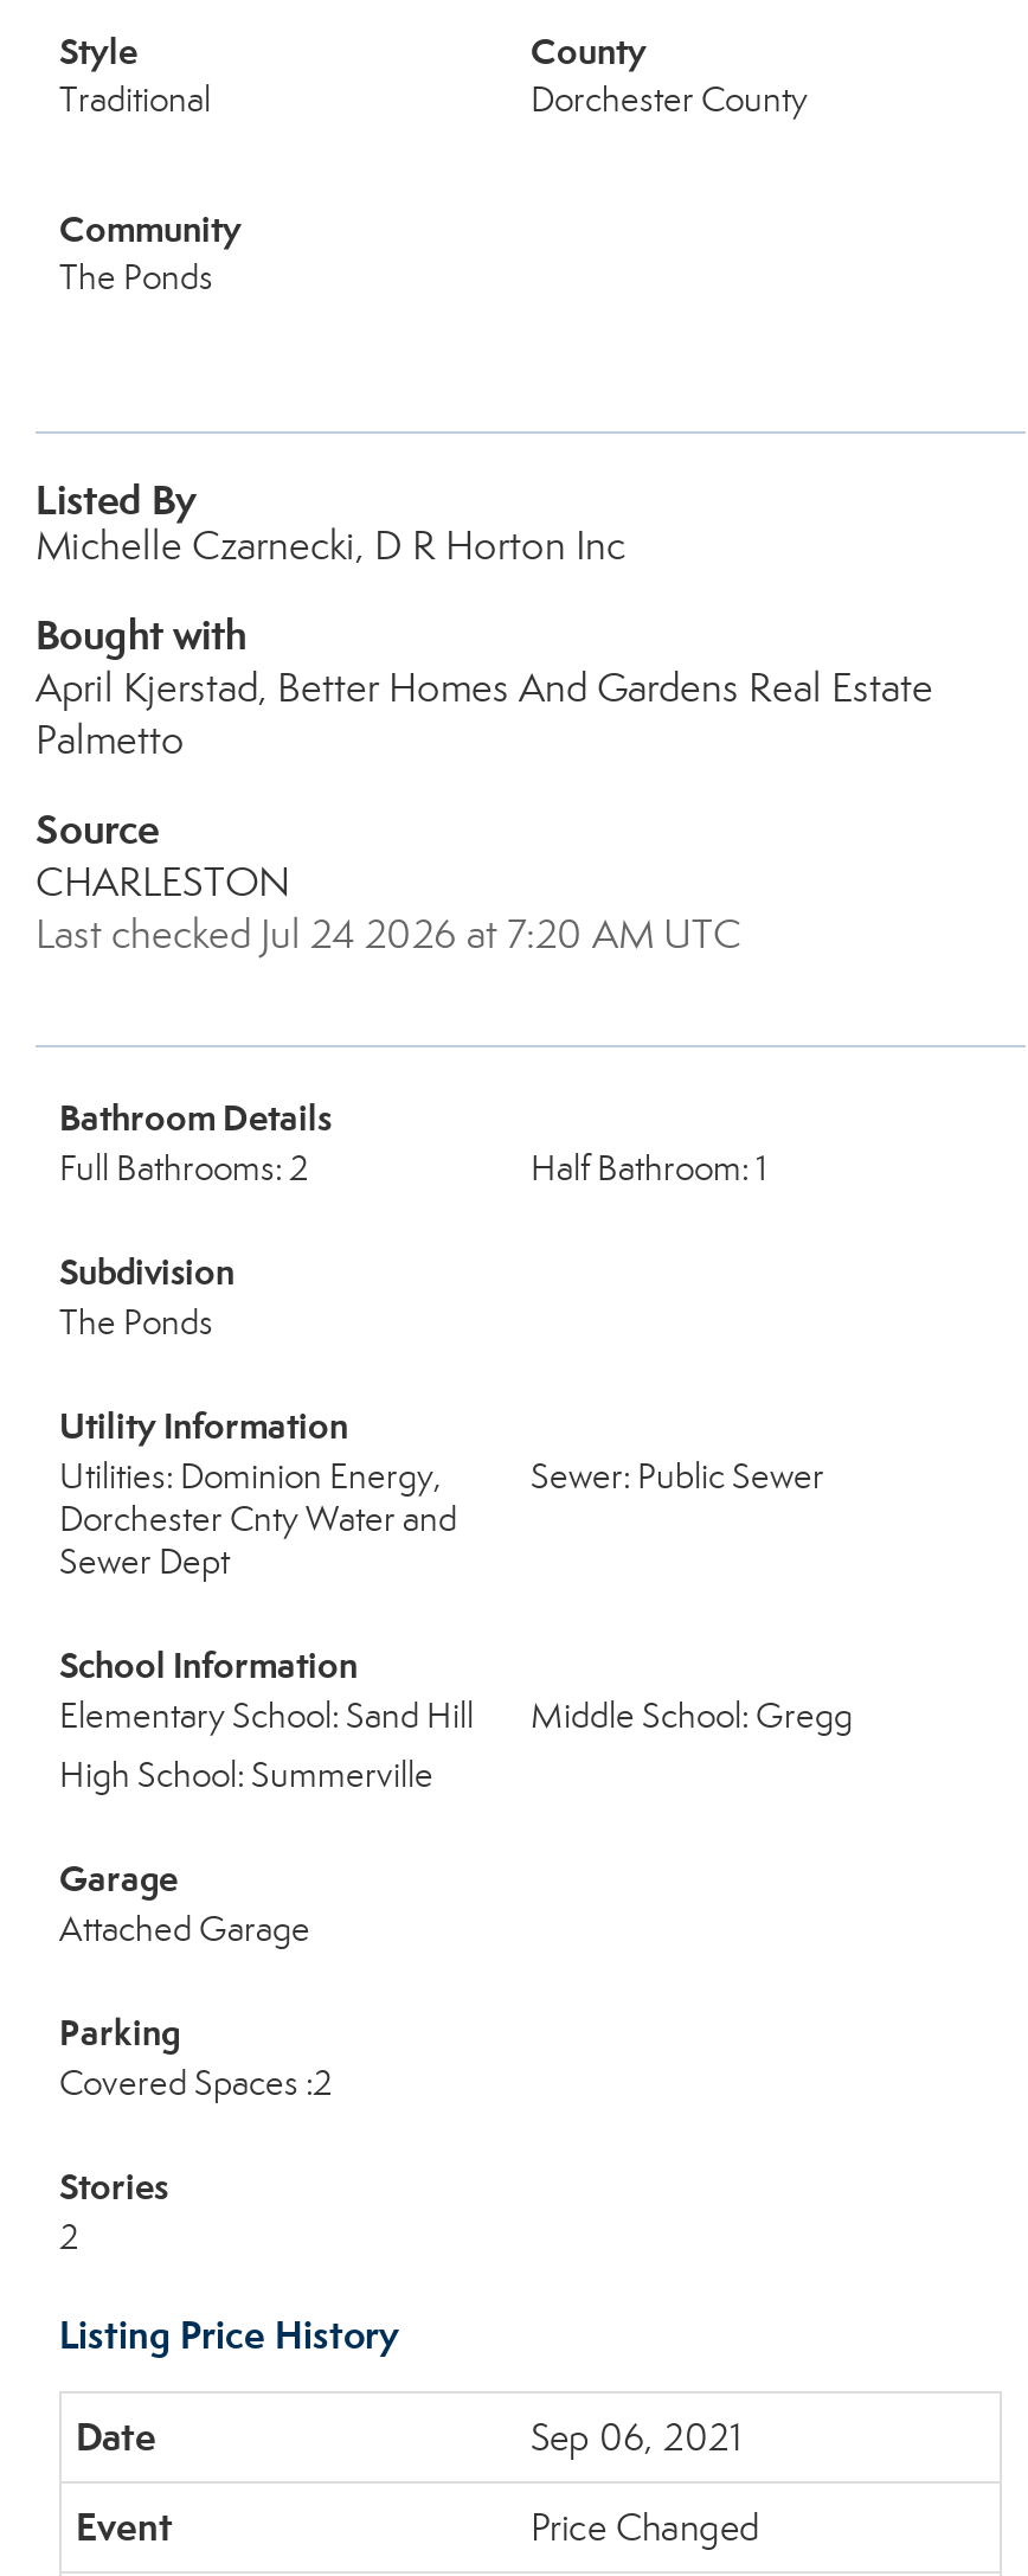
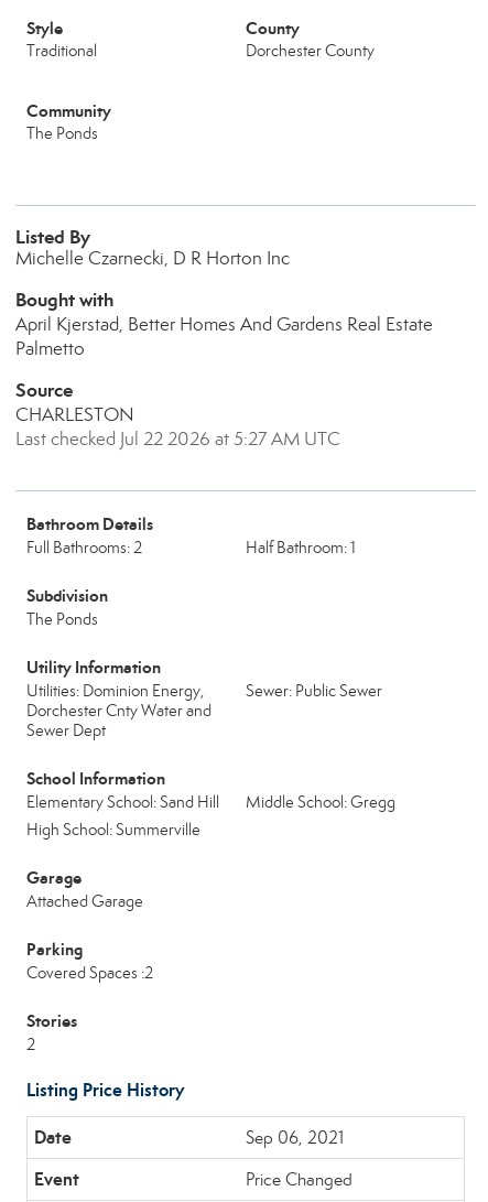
- Last checked Jul 24 2026 at 7:20 AM UTC
+ Last checked Jul 22 2026 at 5:27 AM UTC
